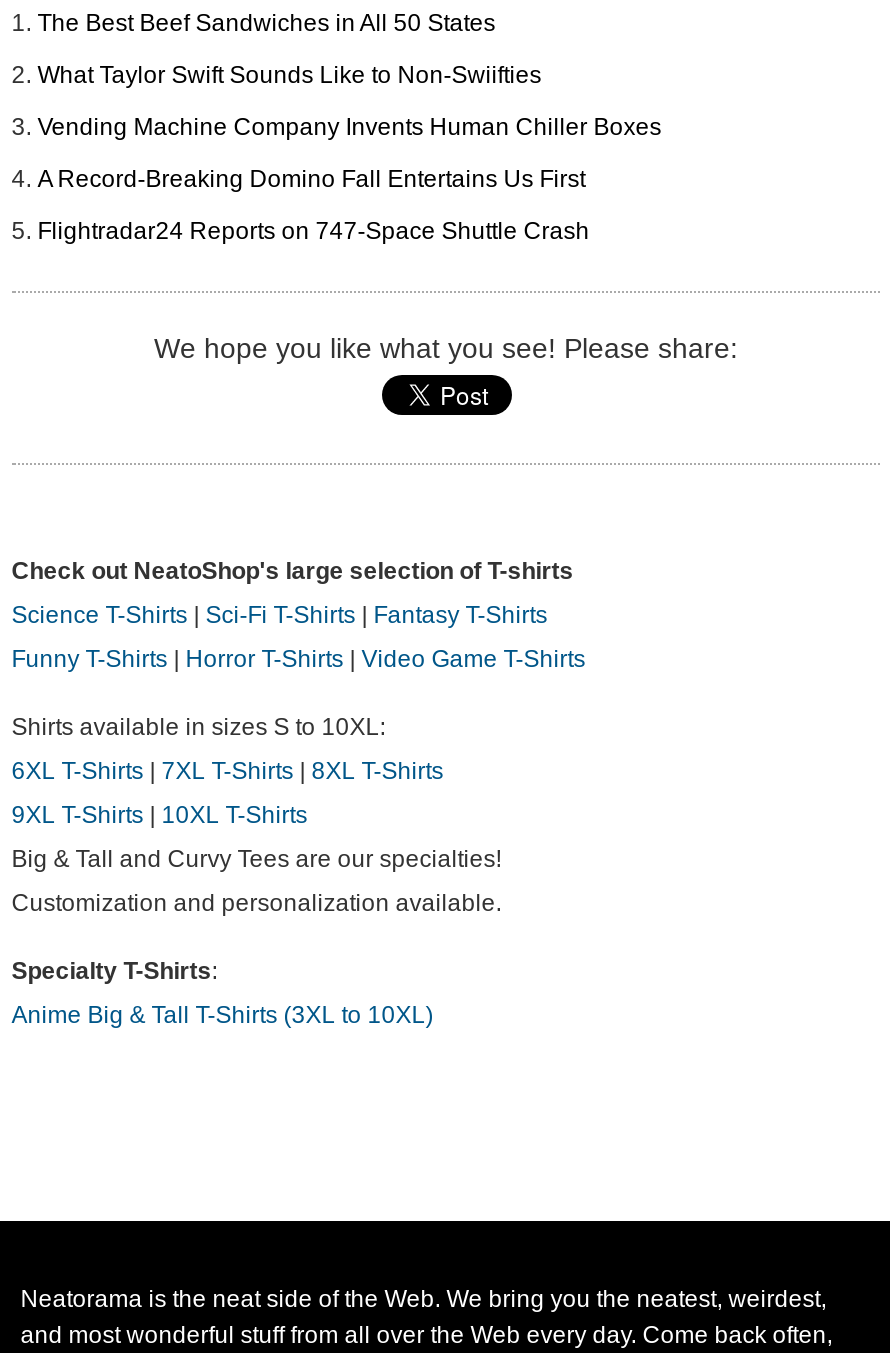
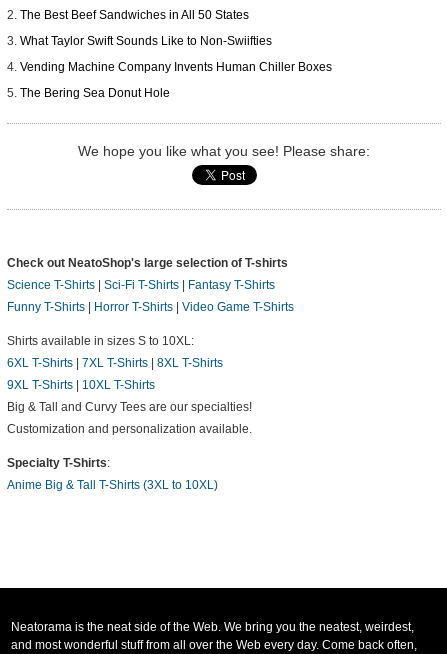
- A Record-Breaking Domino Fall Entertains Us First
- Flightradar24 Reports on 747-Space Shuttle Crash
+ The Bering Sea Donut Hole
